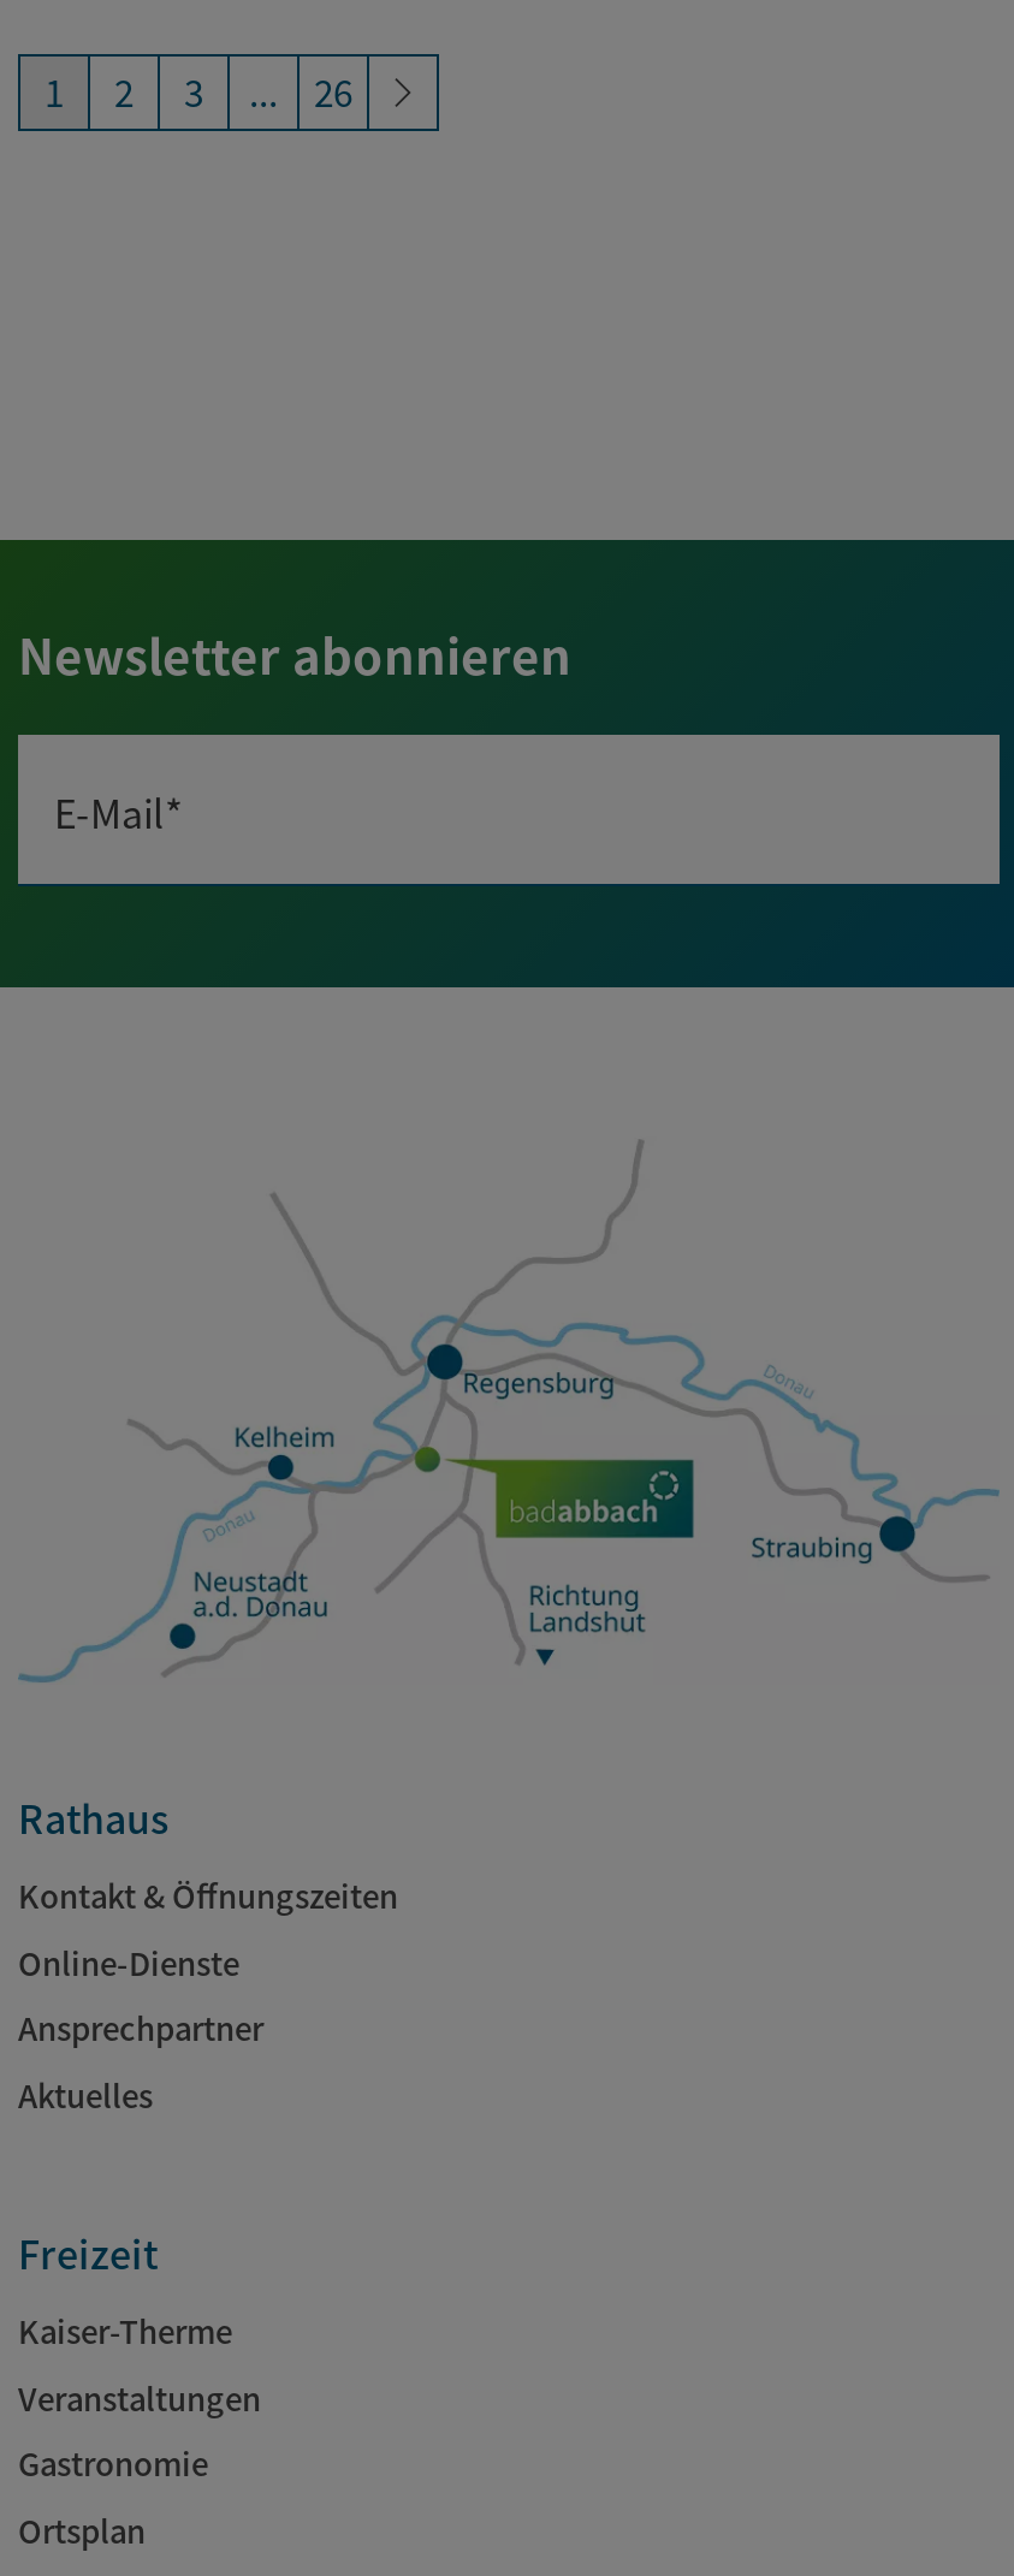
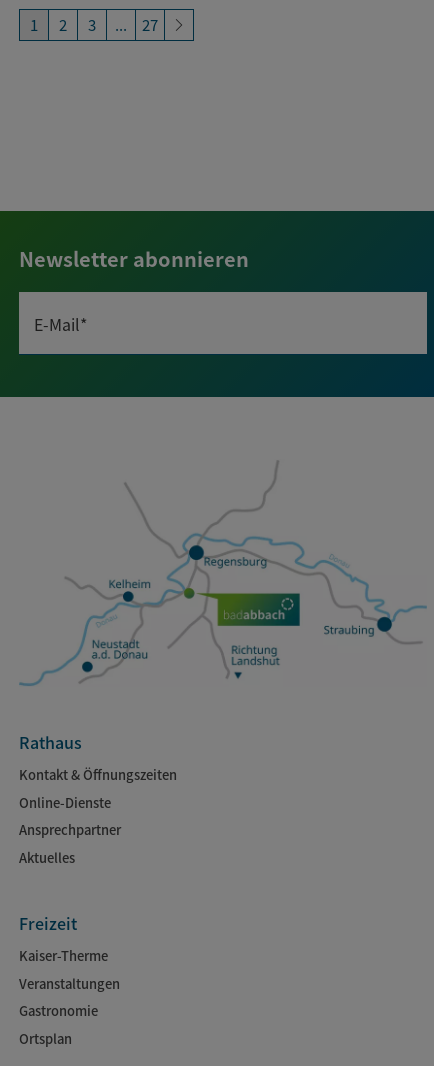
- 26
+ 27
